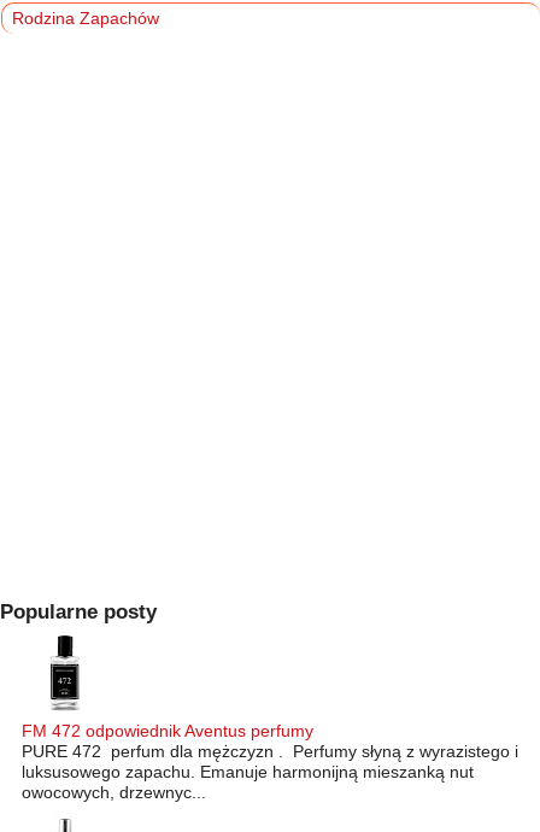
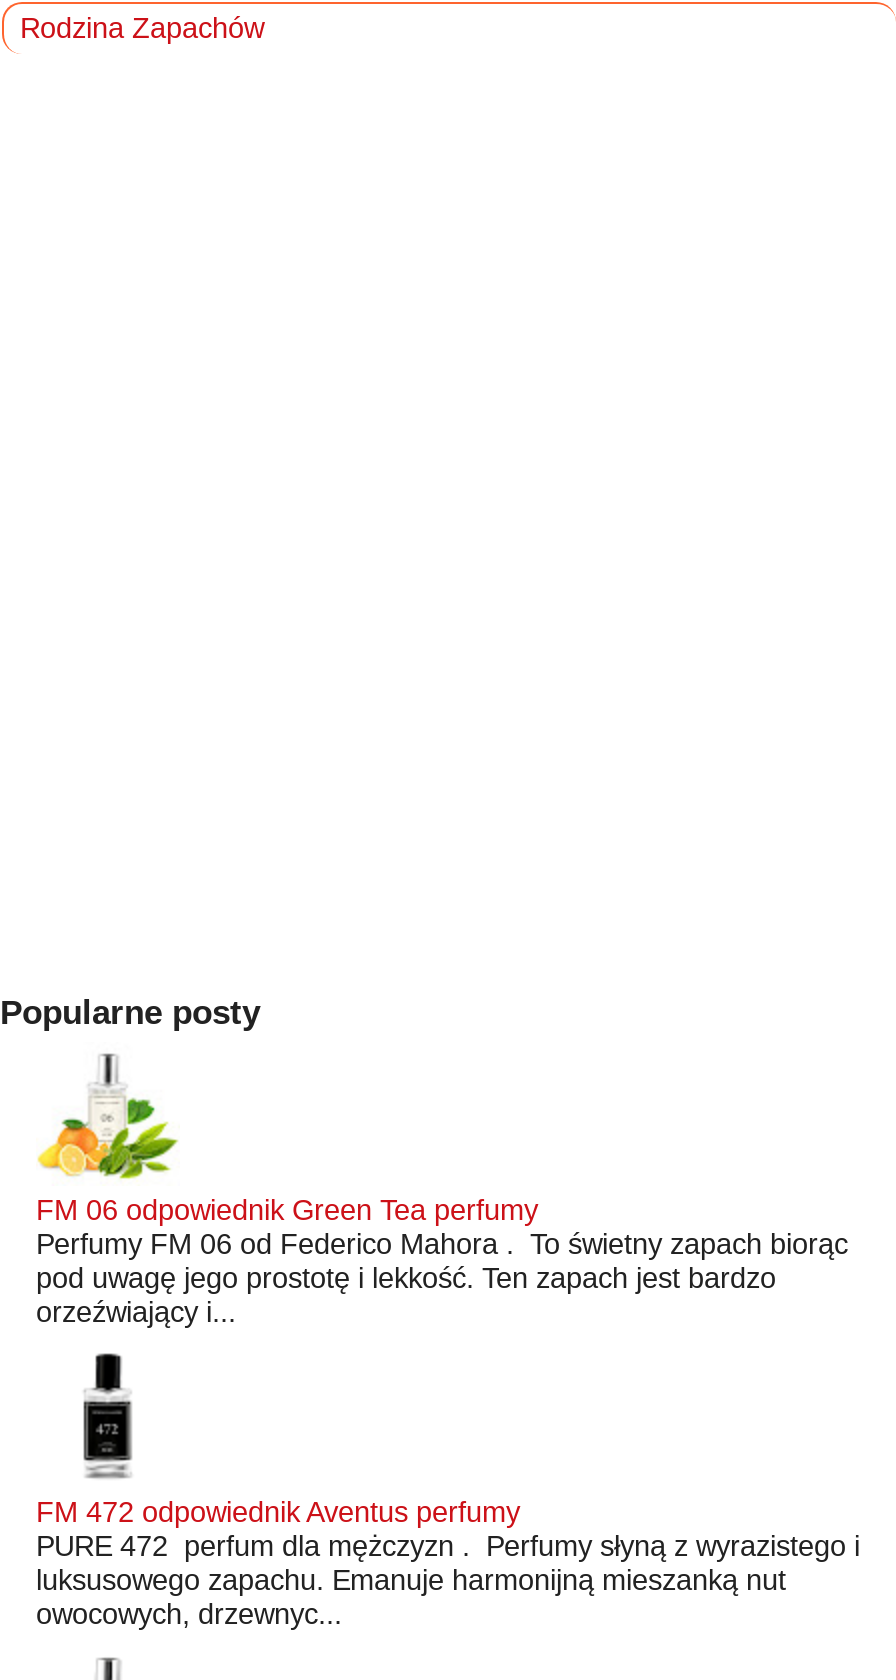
+ [image]
+ FM 06 odpowiednik Green Tea perfumy
+ Perfumy FM 06 od Federico Mahora . To świetny zapach biorąc
+ pod uwagę jego prostotę i lekkość. Ten zapach jest bardzo
+ orzeźwiający i...
